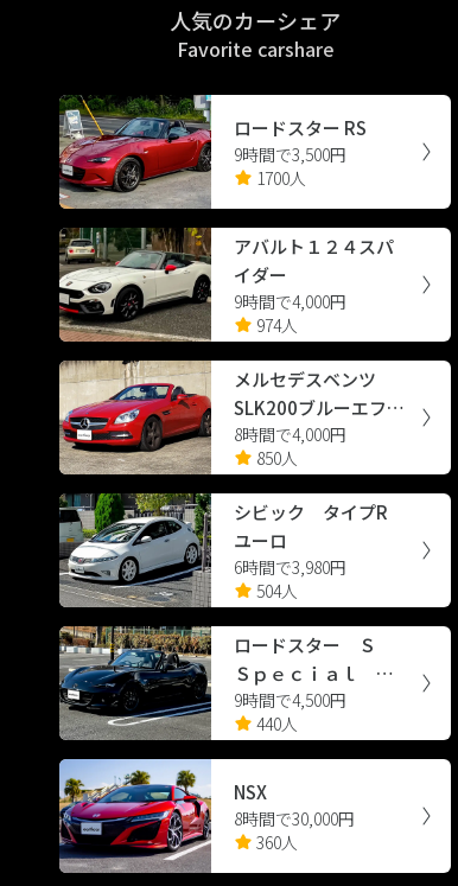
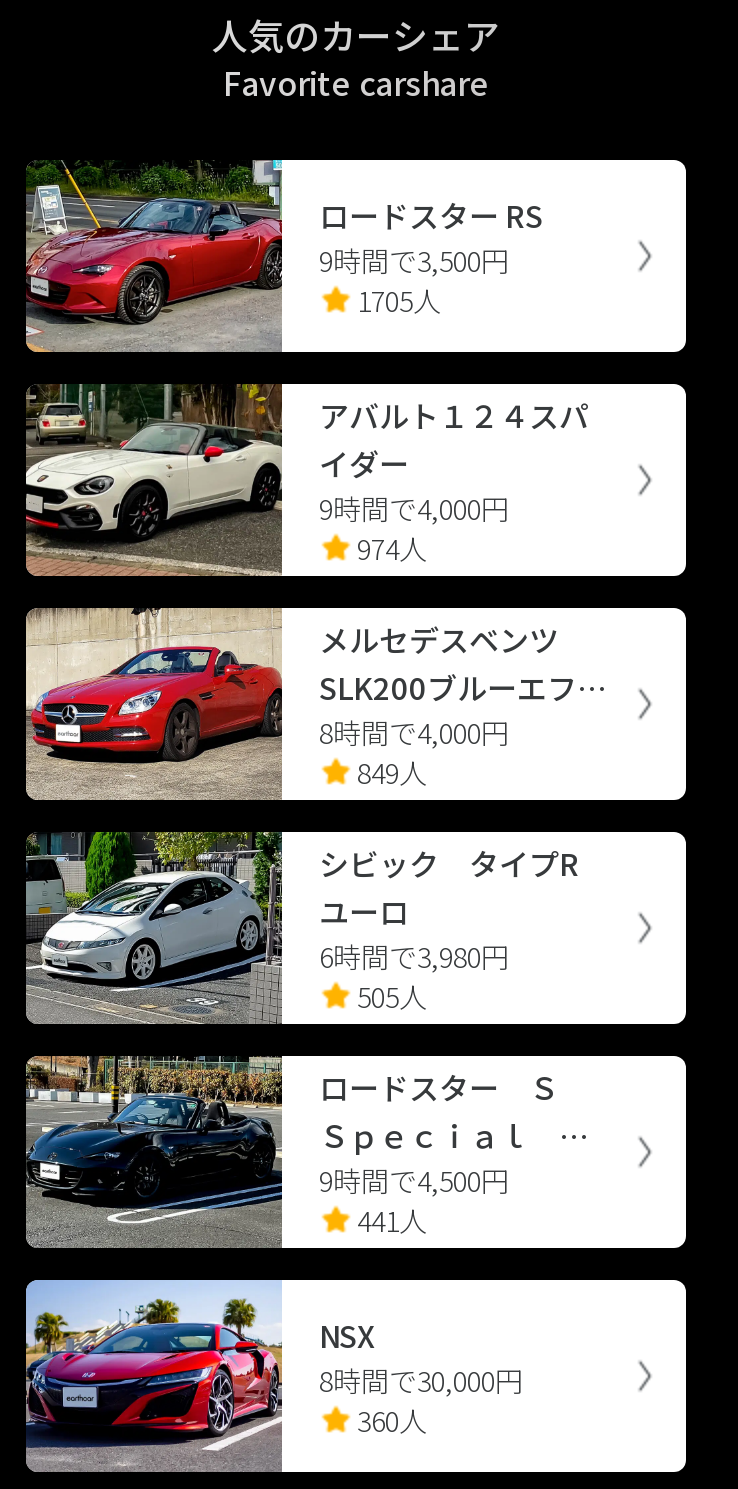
- 1700人
+ 1705人

- 850人
+ 849人

- 504人
+ 505人

- 440人
+ 441人
